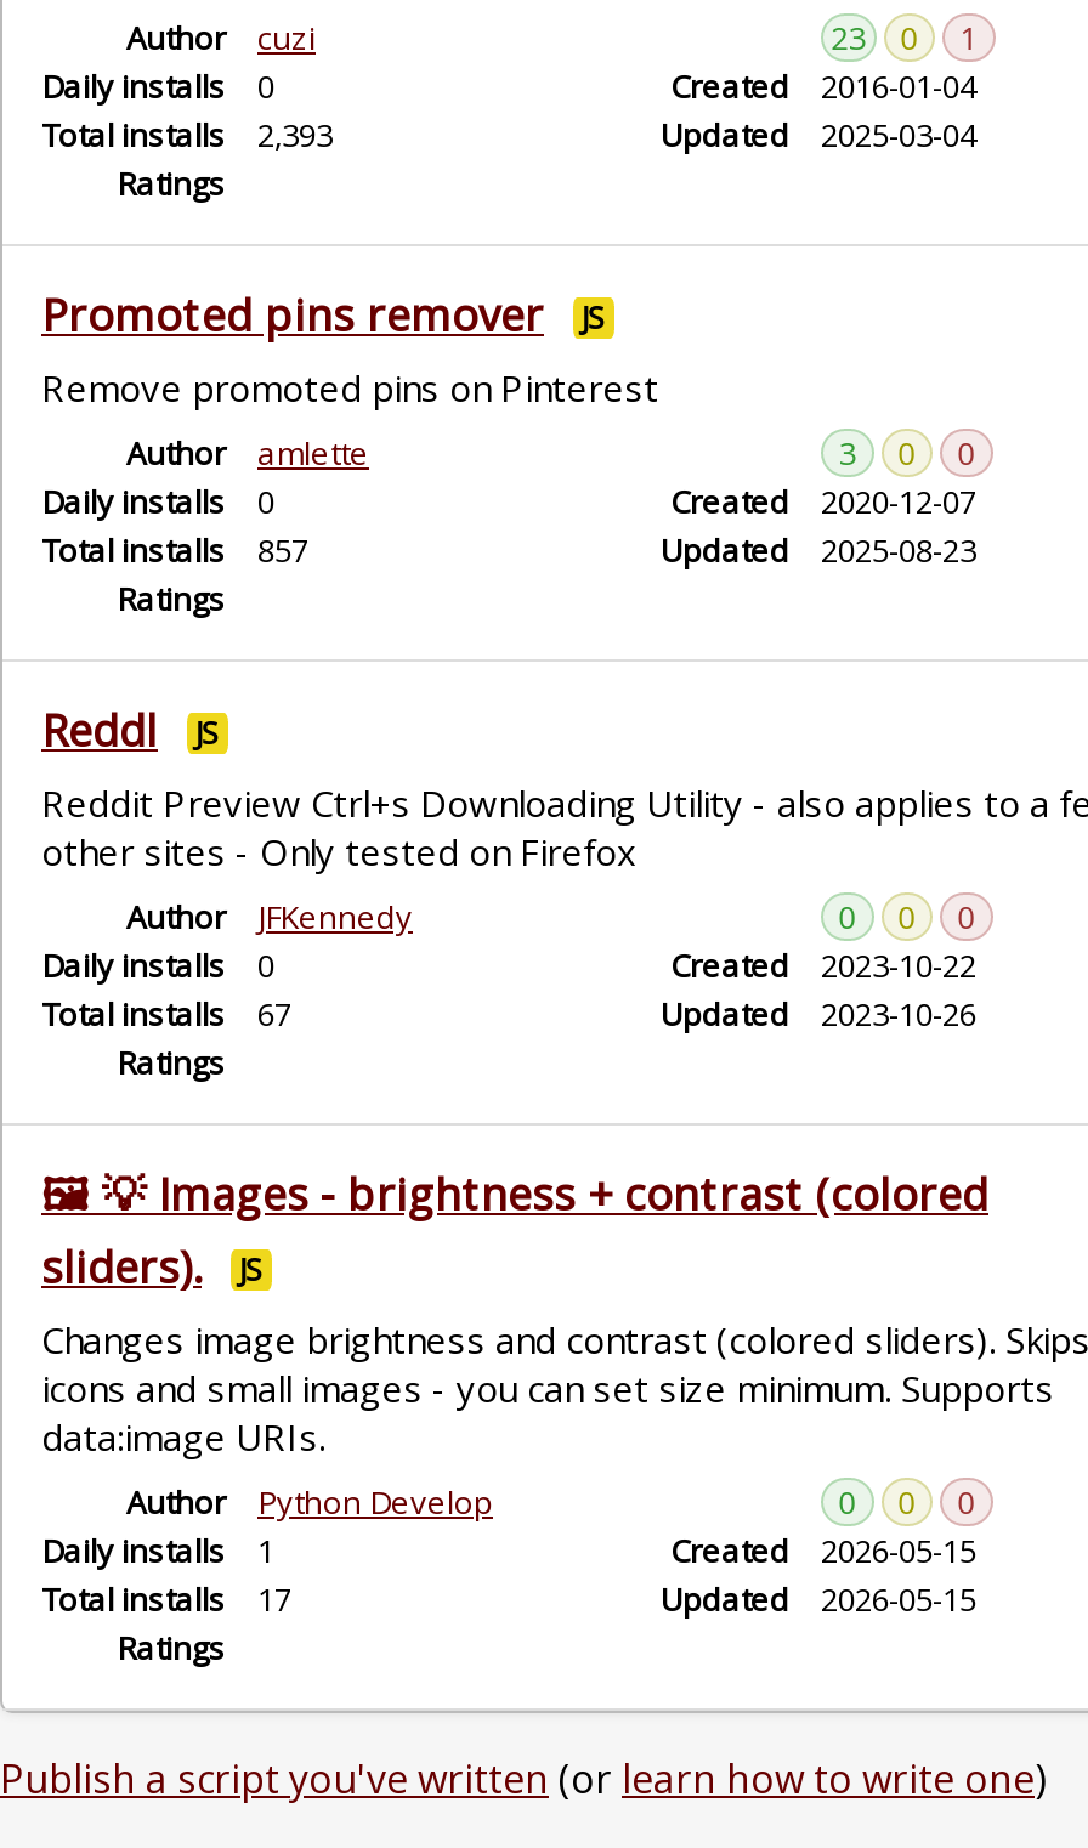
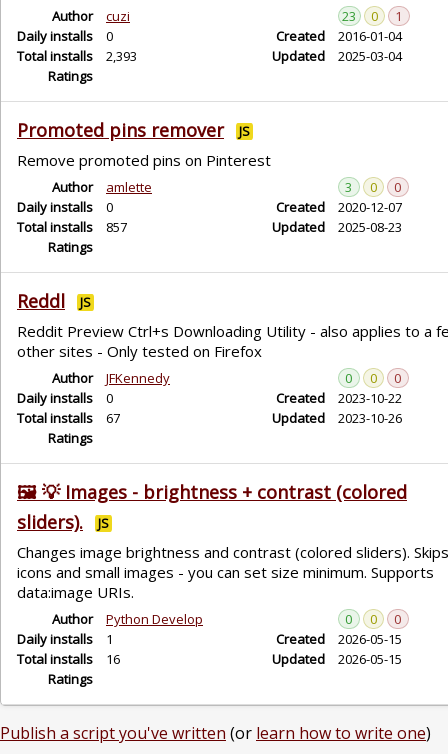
- Total installs 17
+ Total installs 16
